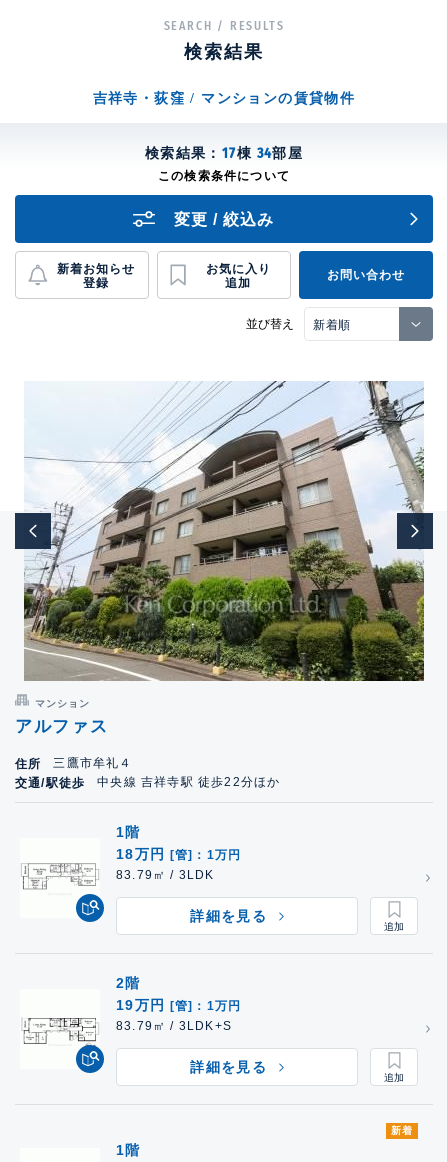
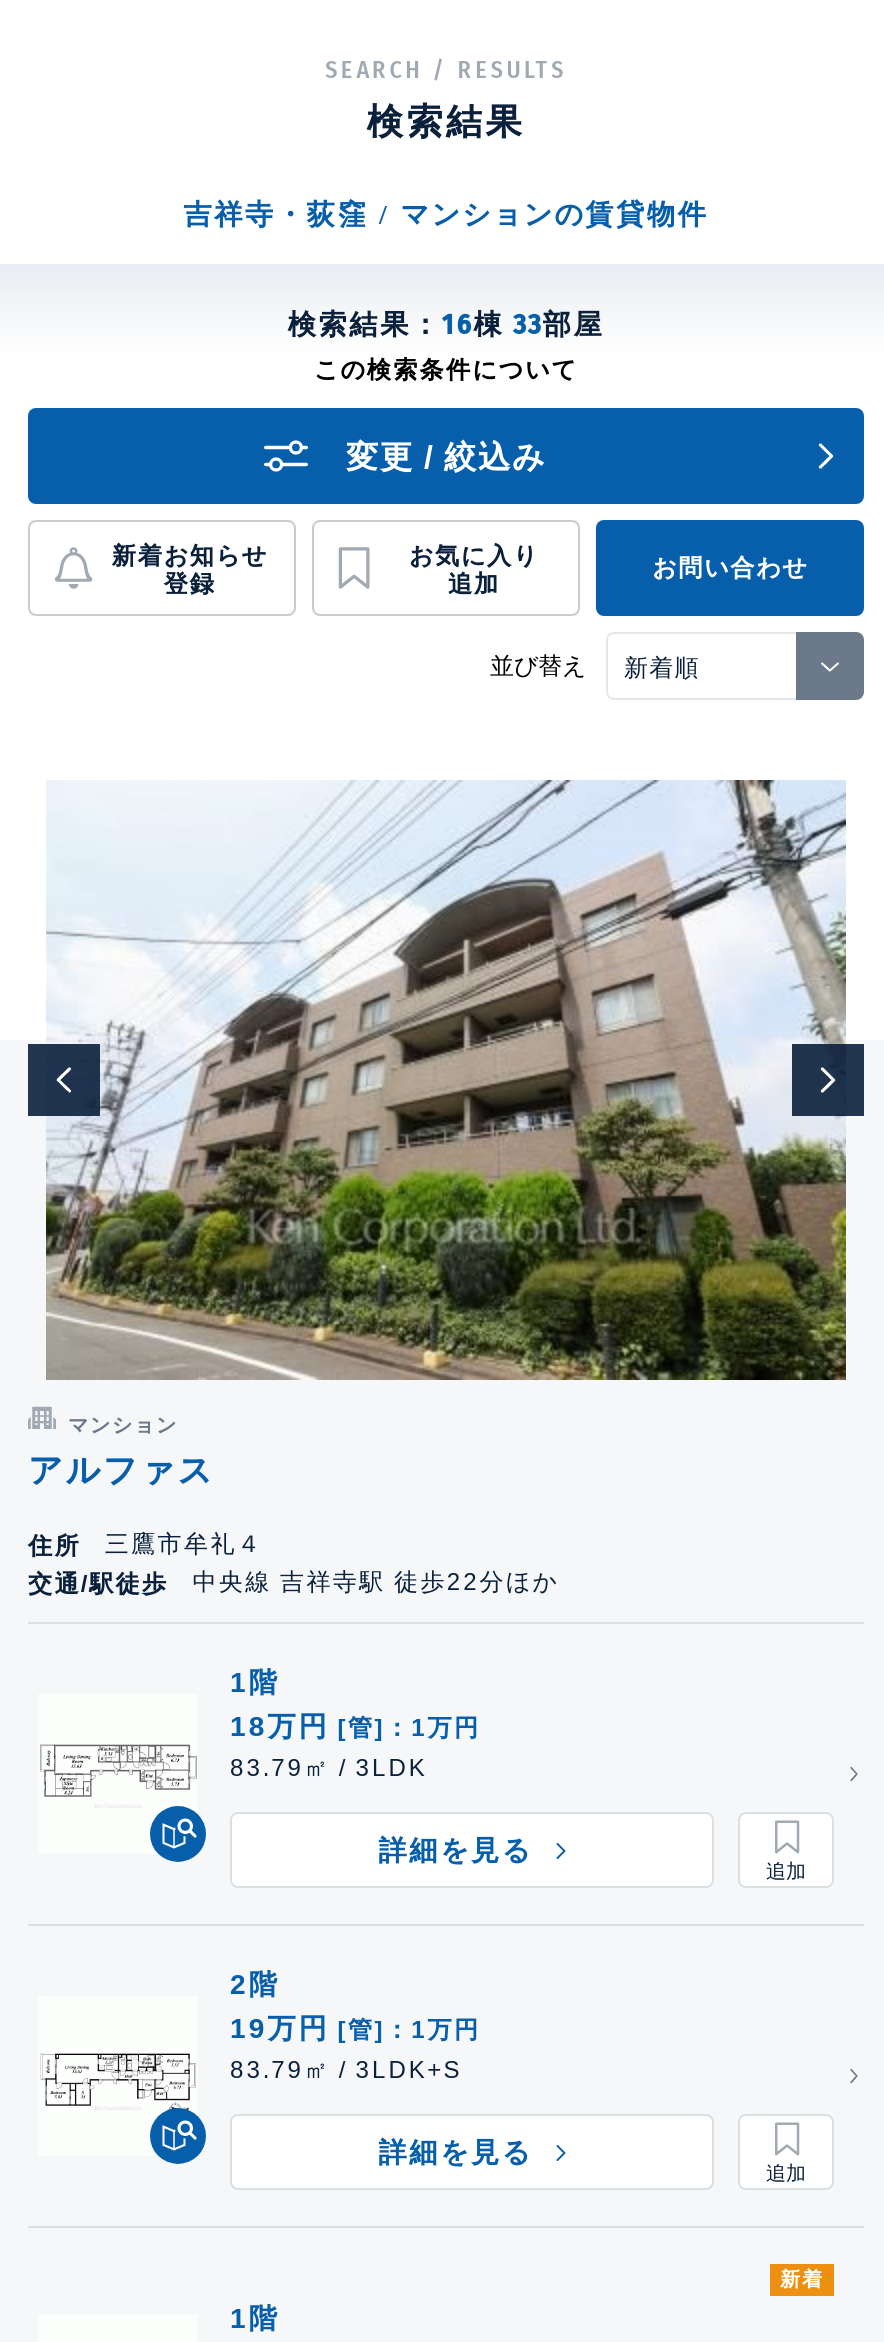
- 検索結果：17棟34部屋
+ 検索結果：16棟33部屋
